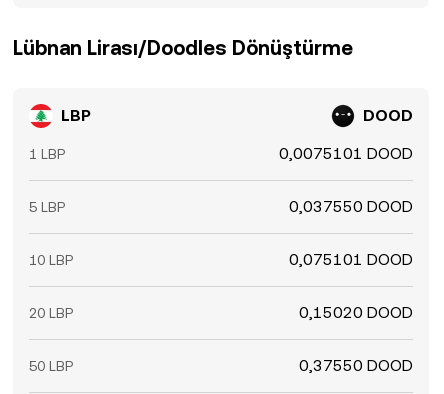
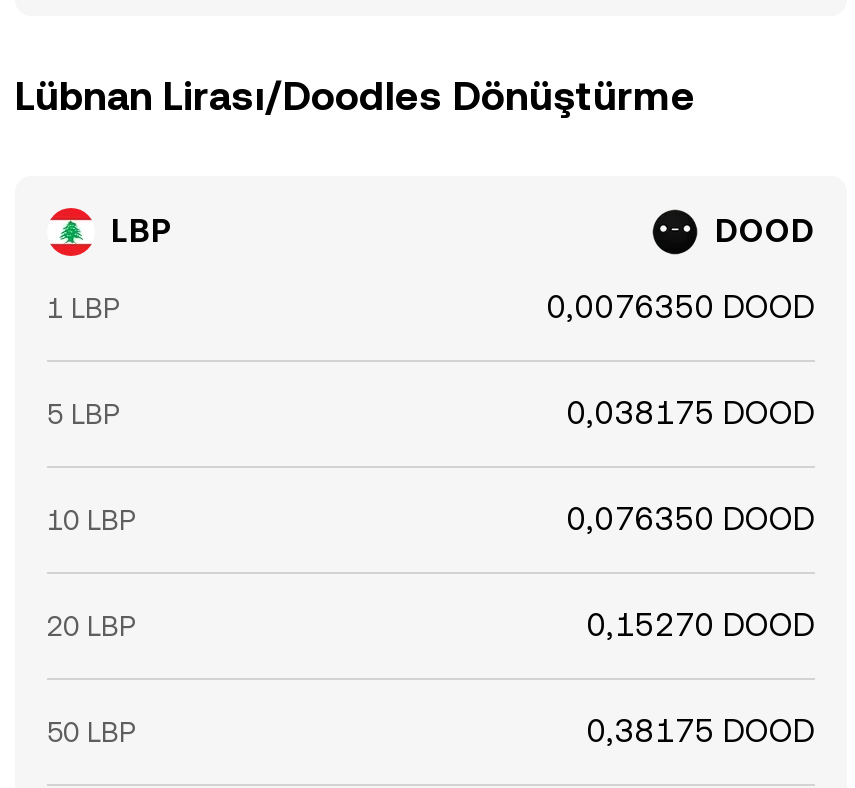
- 0,0075101 DOOD
+ 0,0076350 DOOD

- 0,037550 DOOD
+ 0,038175 DOOD

- 0,075101 DOOD
+ 0,076350 DOOD

- 0,15020 DOOD
+ 0,15270 DOOD

- 0,37550 DOOD
+ 0,38175 DOOD
